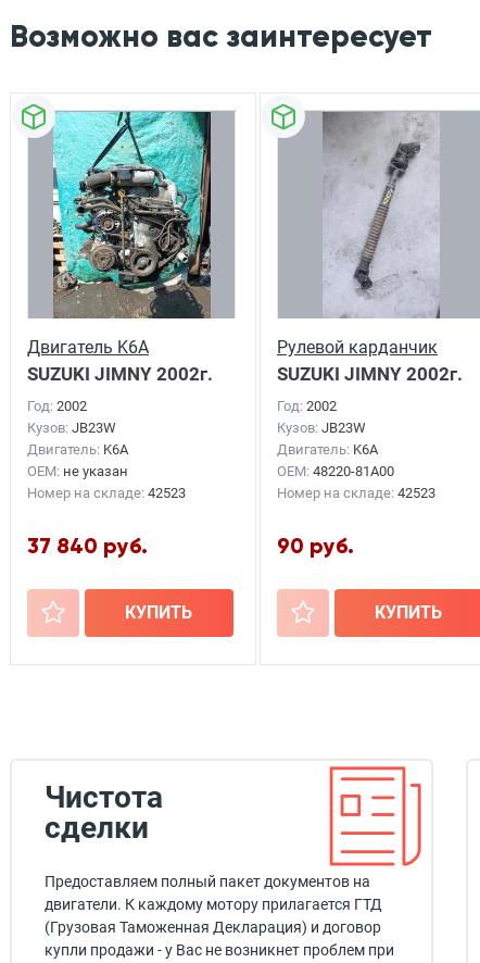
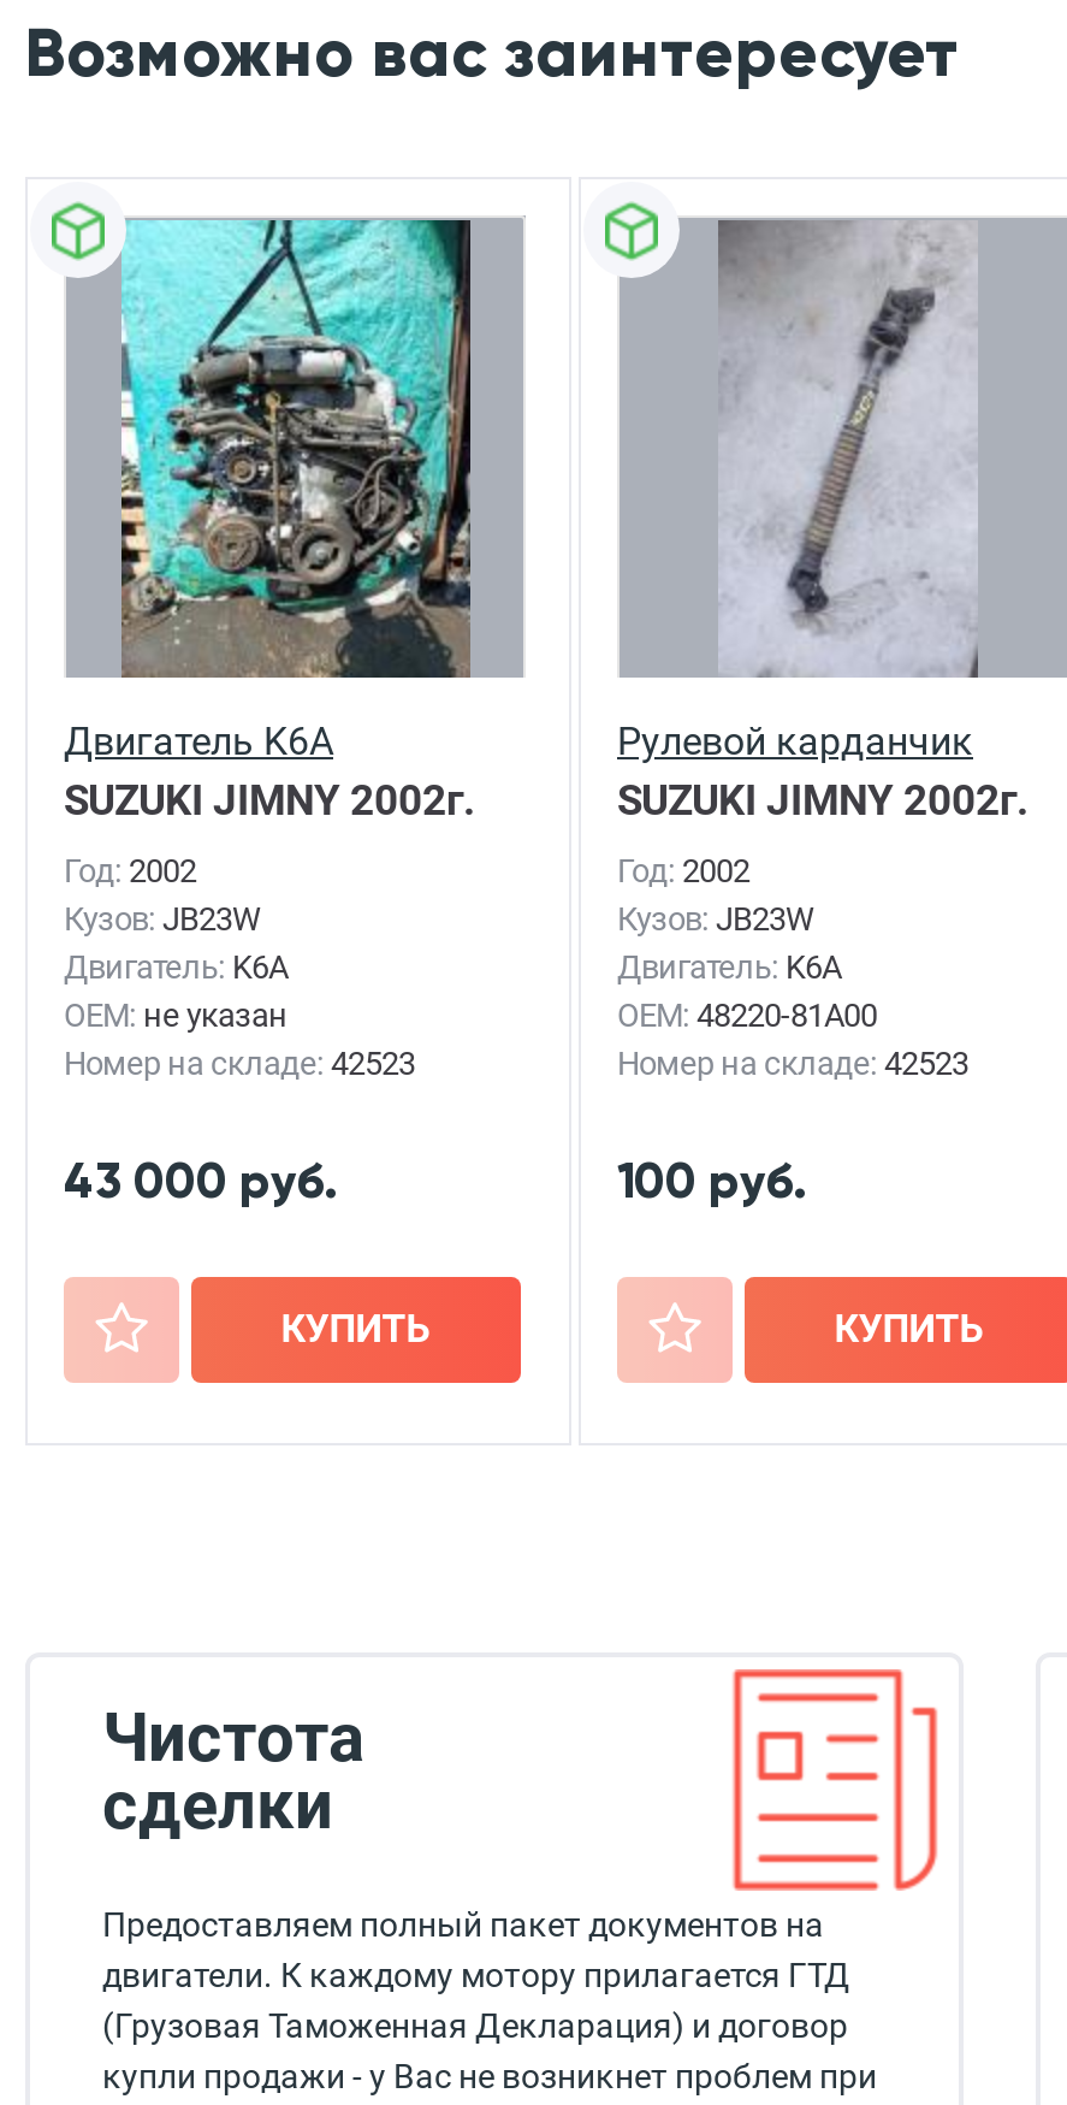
- 37 840 руб.
+ 43 000 руб.

- 90 руб.
+ 100 руб.
